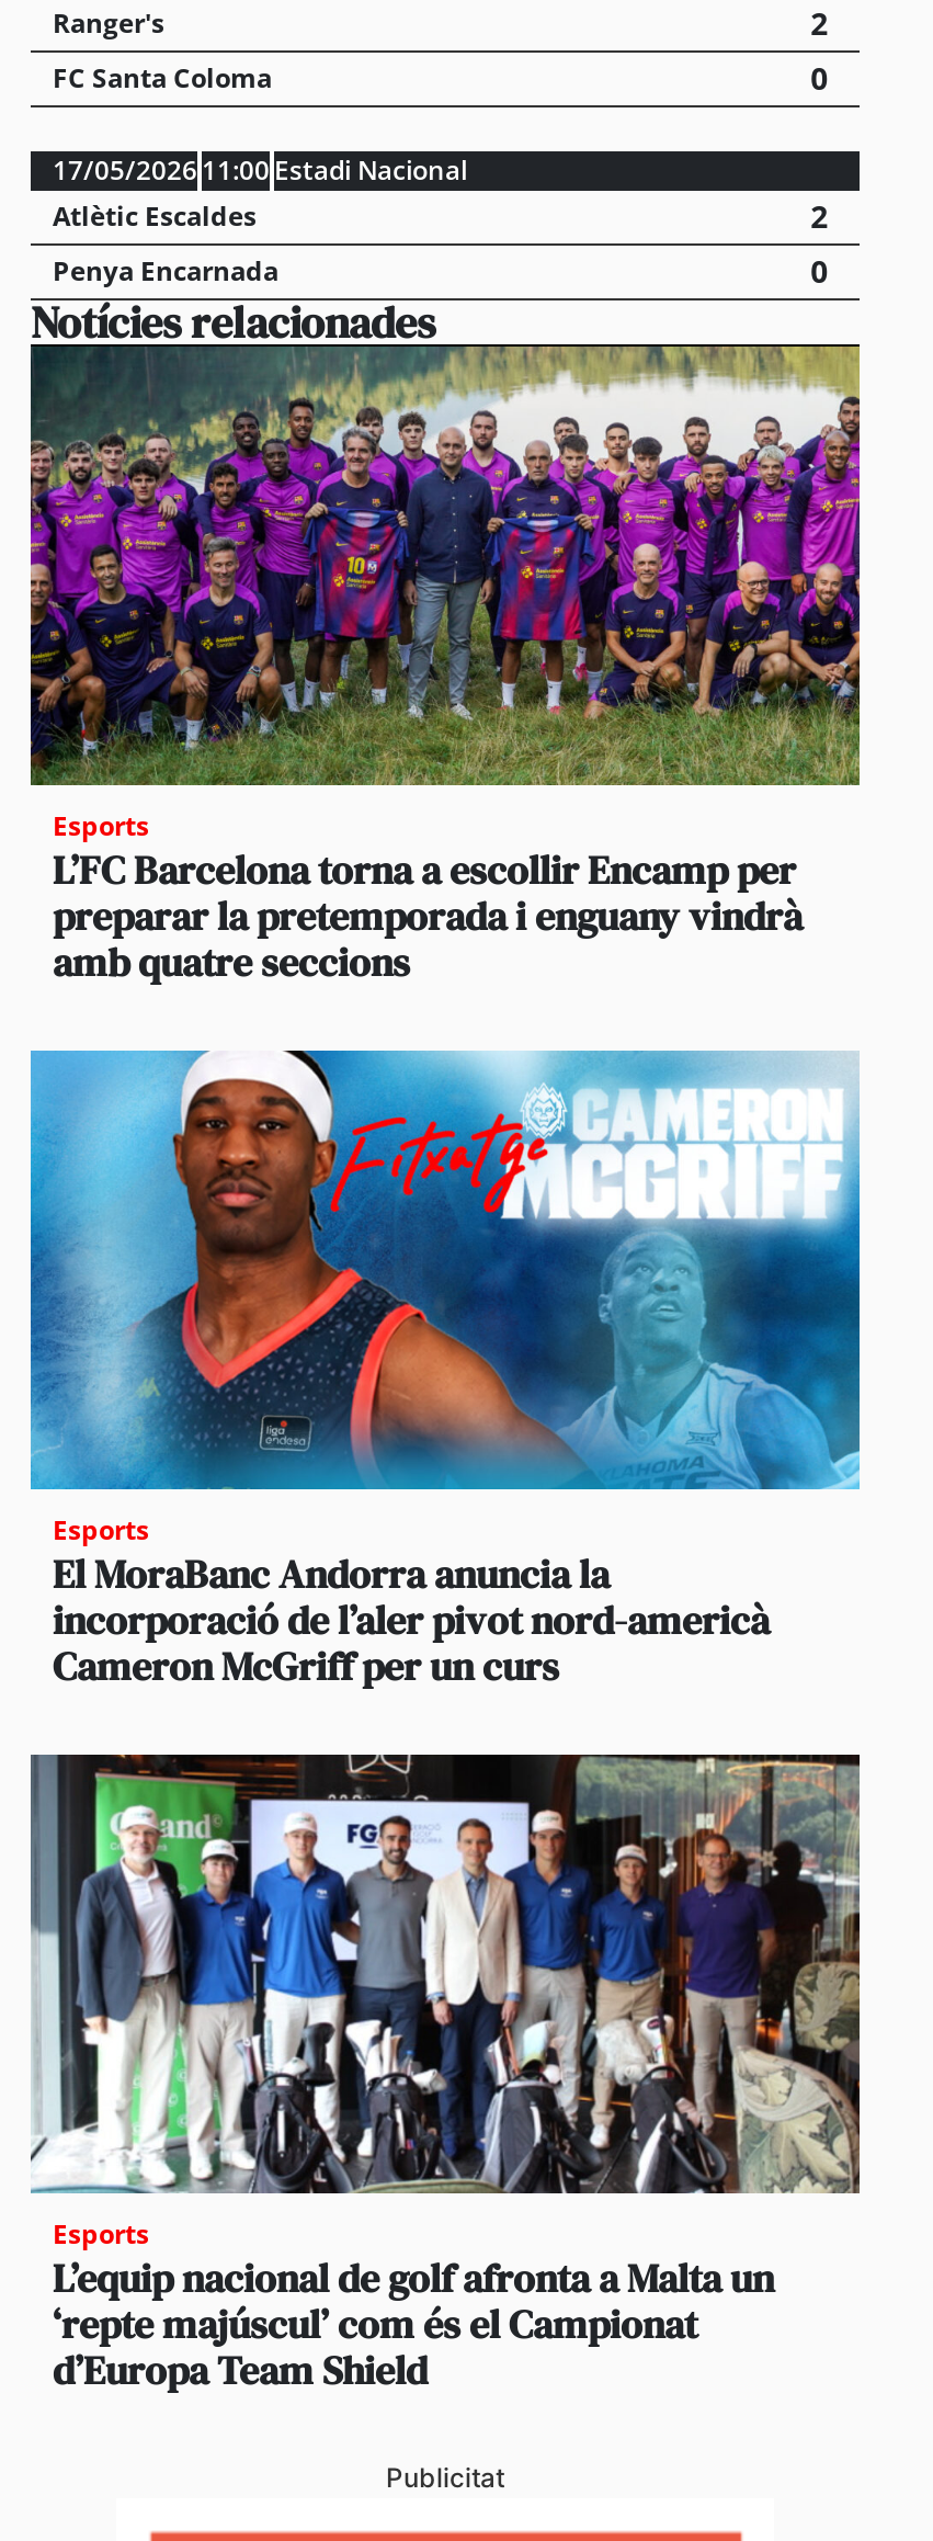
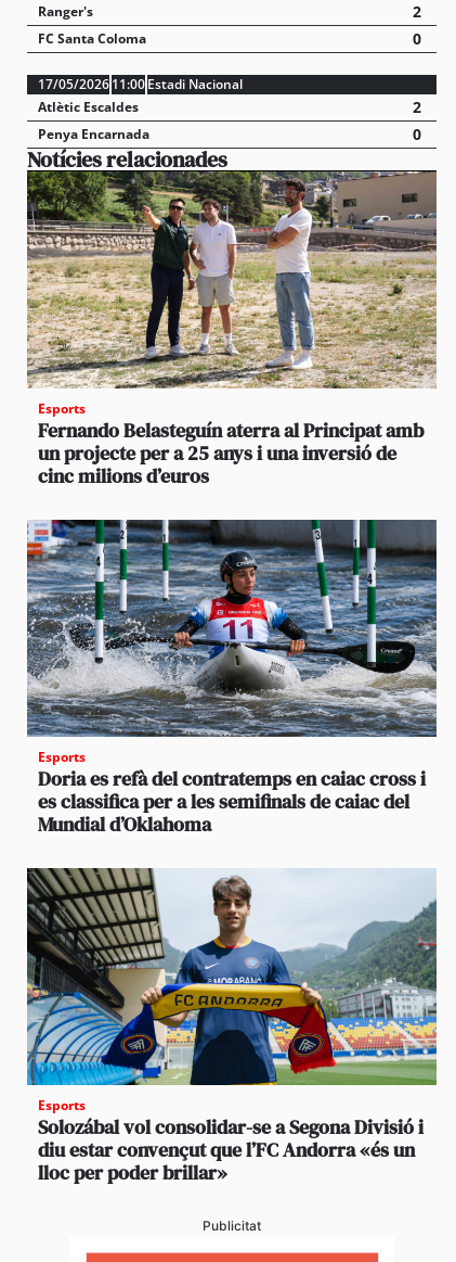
- [image]
- L’FC Barcelona torna a escollir Encamp per
- preparar la pretemporada i enguany vindrà
- amb quatre seccions
+ [image]
+ Fernando Belasteguín aterra al Principat amb
+ un projecte per a 25 anys i una inversió de
+ cinc milions d’euros

- [image]
- El MoraBanc Andorra anuncia la
- incorporació de l’aler pivot nord-americà
- Cameron McGriff per un curs
+ [image]
+ Doria es refà del contratemps en caiac cross i
+ es classifica per a les semifinals de caiac del
+ Mundial d’Oklahoma

- [image]
- L’equip nacional de golf afronta a Malta un
- ‘repte majúscul’ com és el Campionat
- d’Europa Team Shield
+ [image]
+ Solozábal vol consolidar-se a Segona Divisió i
+ diu estar convençut que l’FC Andorra «és un
+ lloc per poder brillar»
